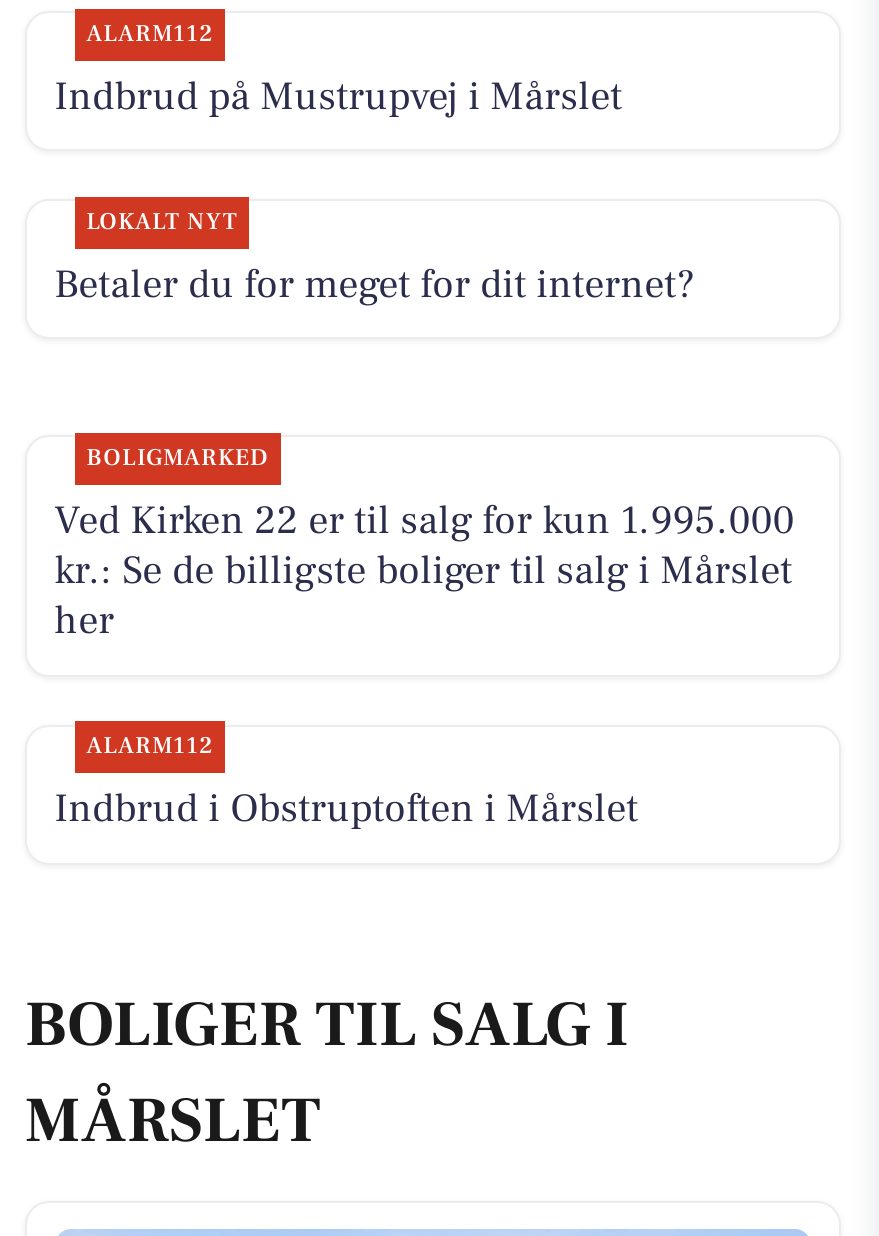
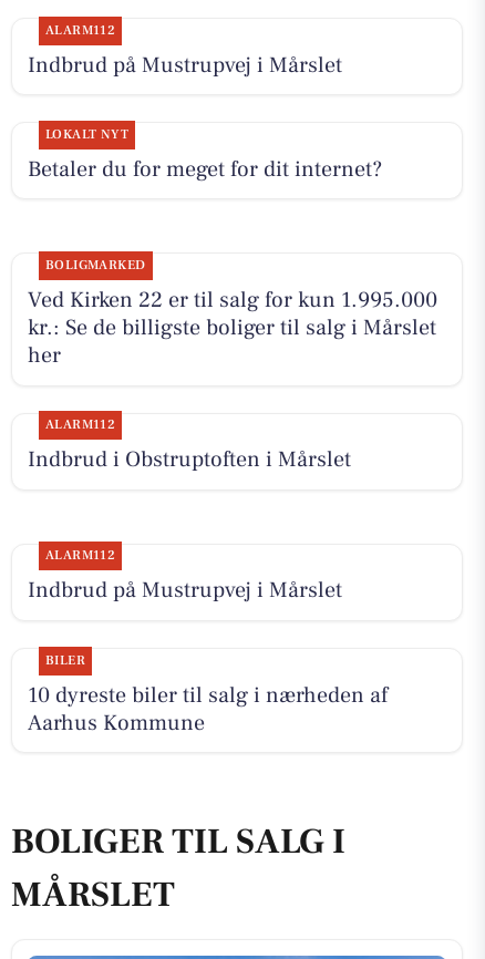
+ ALARM112
+ Indbrud på Mustrupvej i Mårslet
+ BILER
+ 10 dyreste biler til salg i nærheden af
+ Aarhus Kommune
